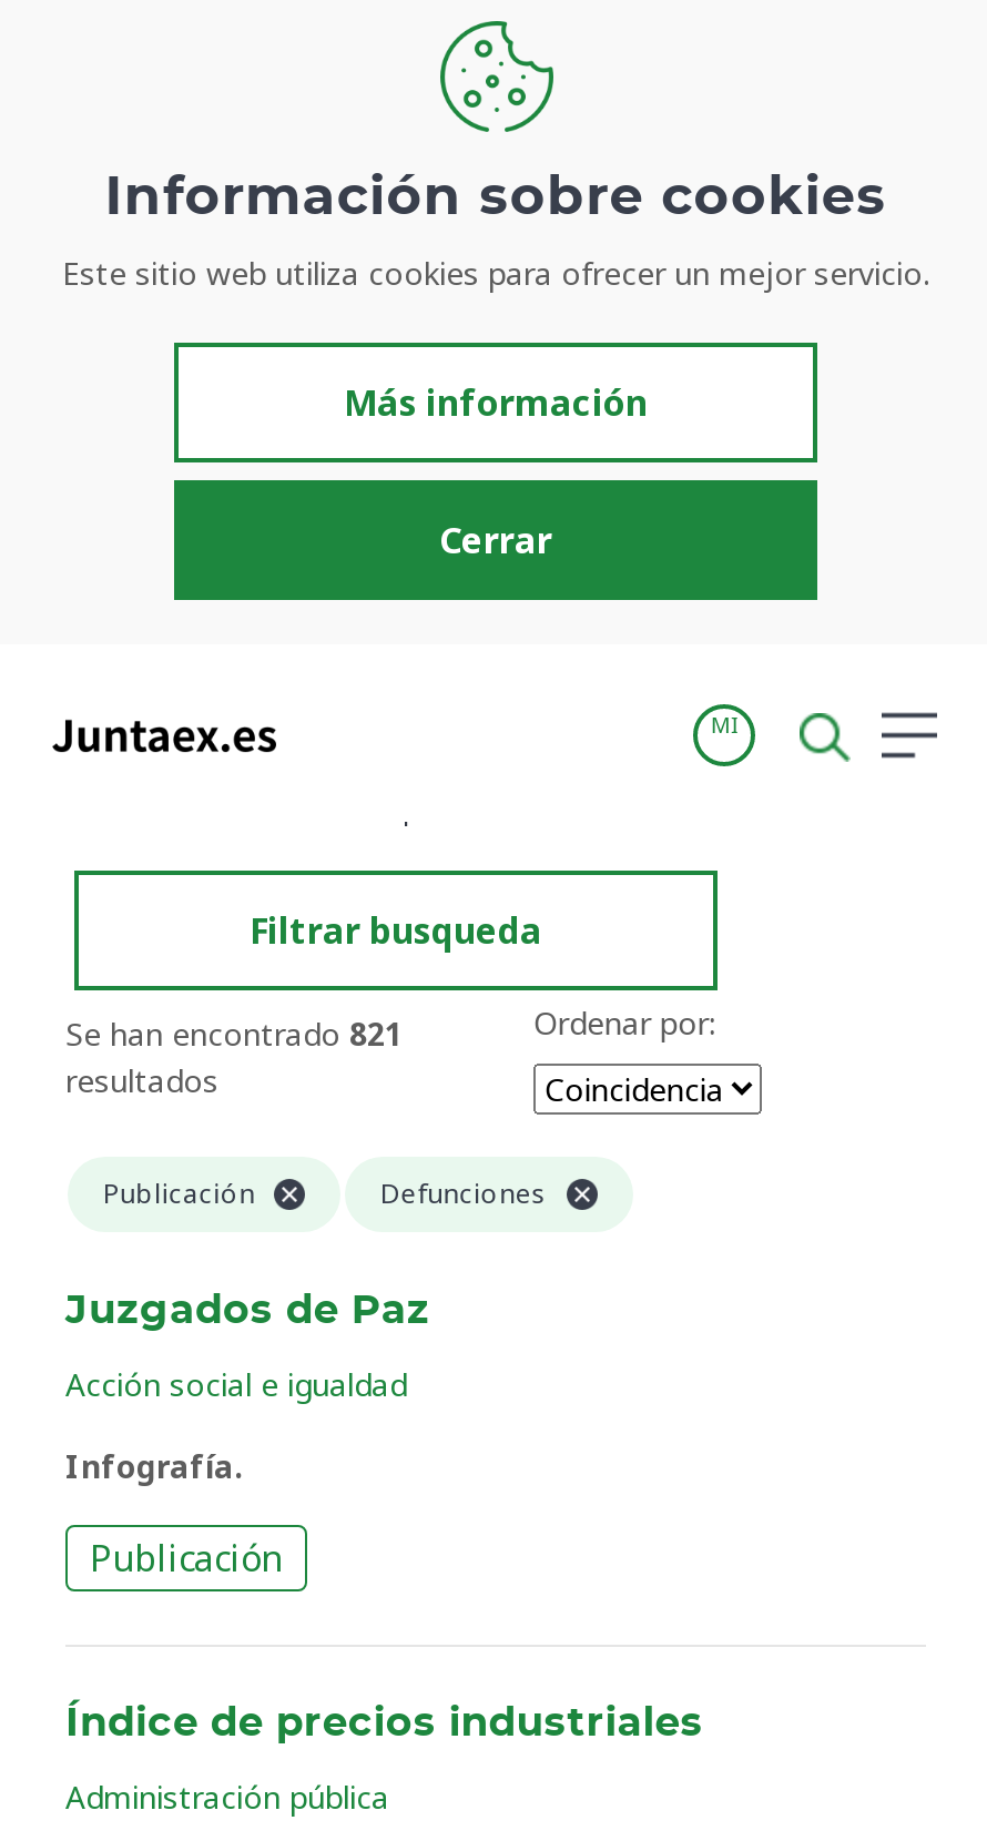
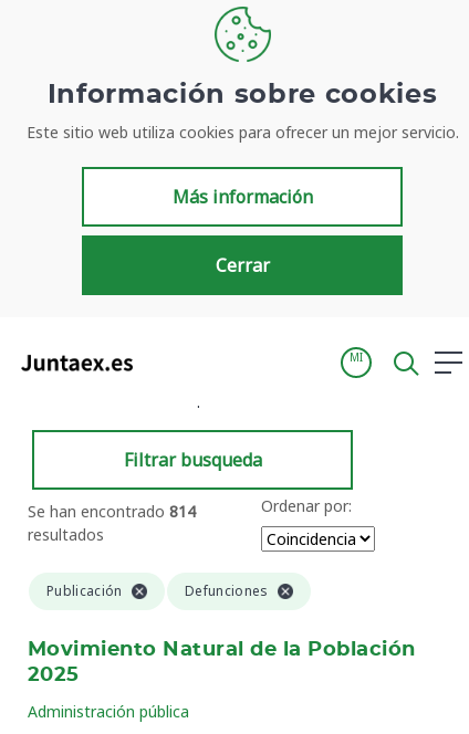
- Se han encontrado 821
+ Se han encontrado 814

- Juzgados de Paz
- Acción social e igualdad
- Infografía.
- Publicación
- Índice de precios industriales
+ Movimiento Natural de la Población
+ 2025
